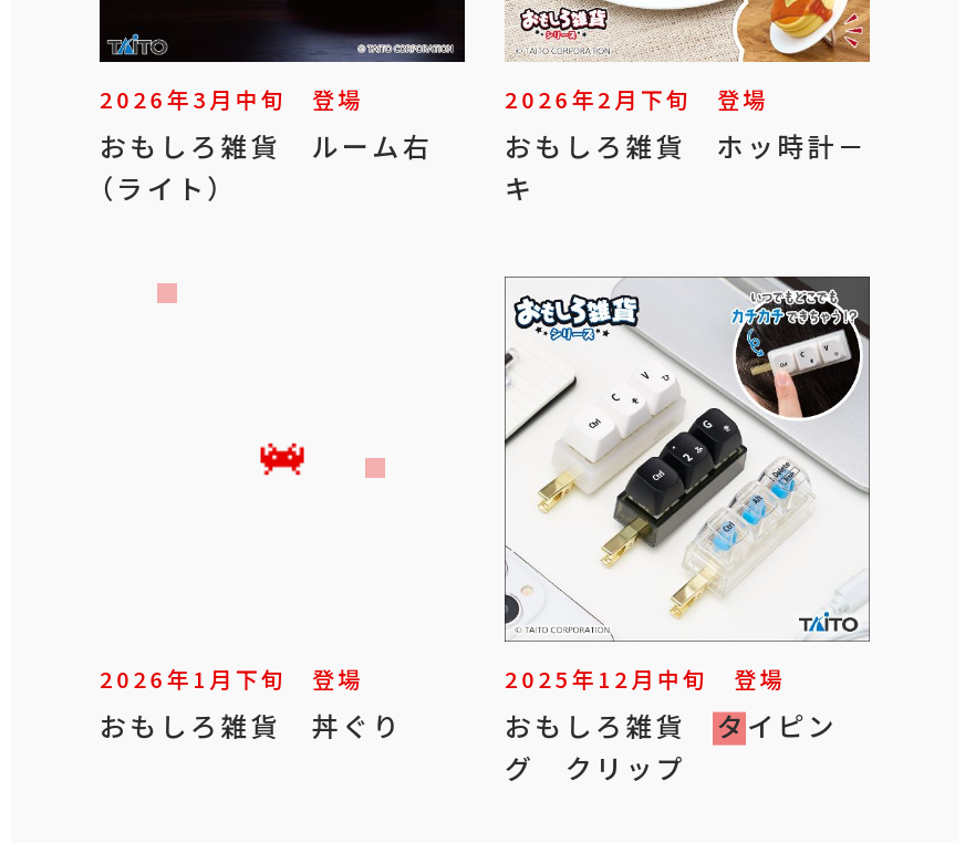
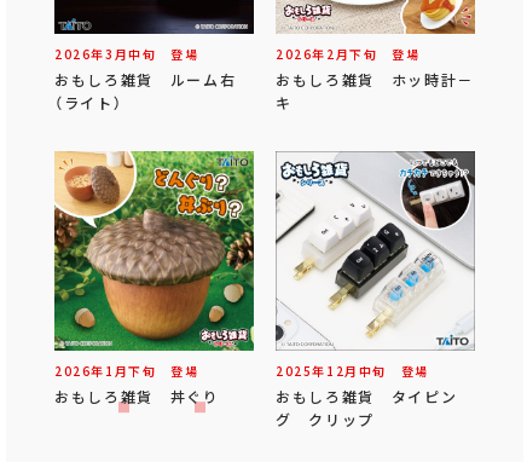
+ [image]
